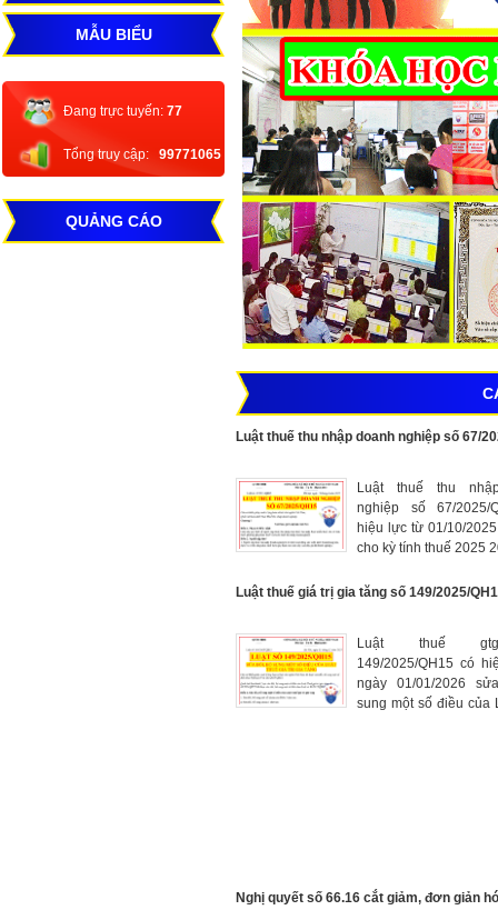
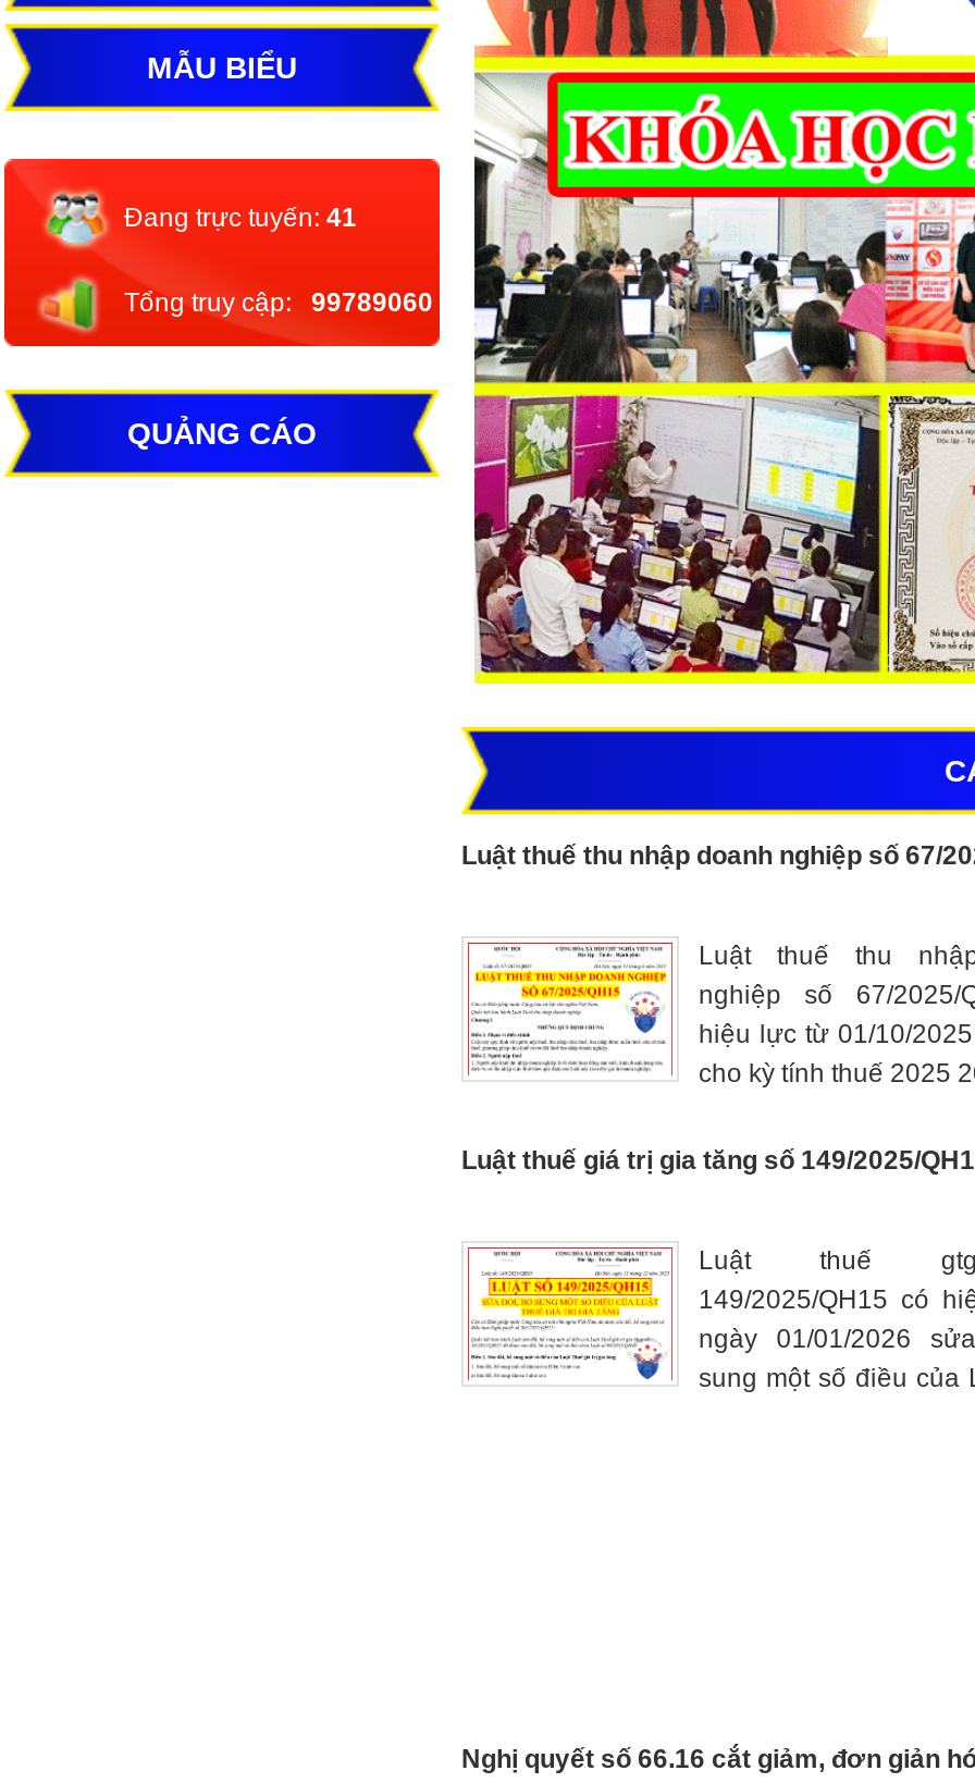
- Đang trực tuyến: 77
+ Đang trực tuyến: 41

- Tổng truy cập: 99771065
+ Tổng truy cập: 99789060
